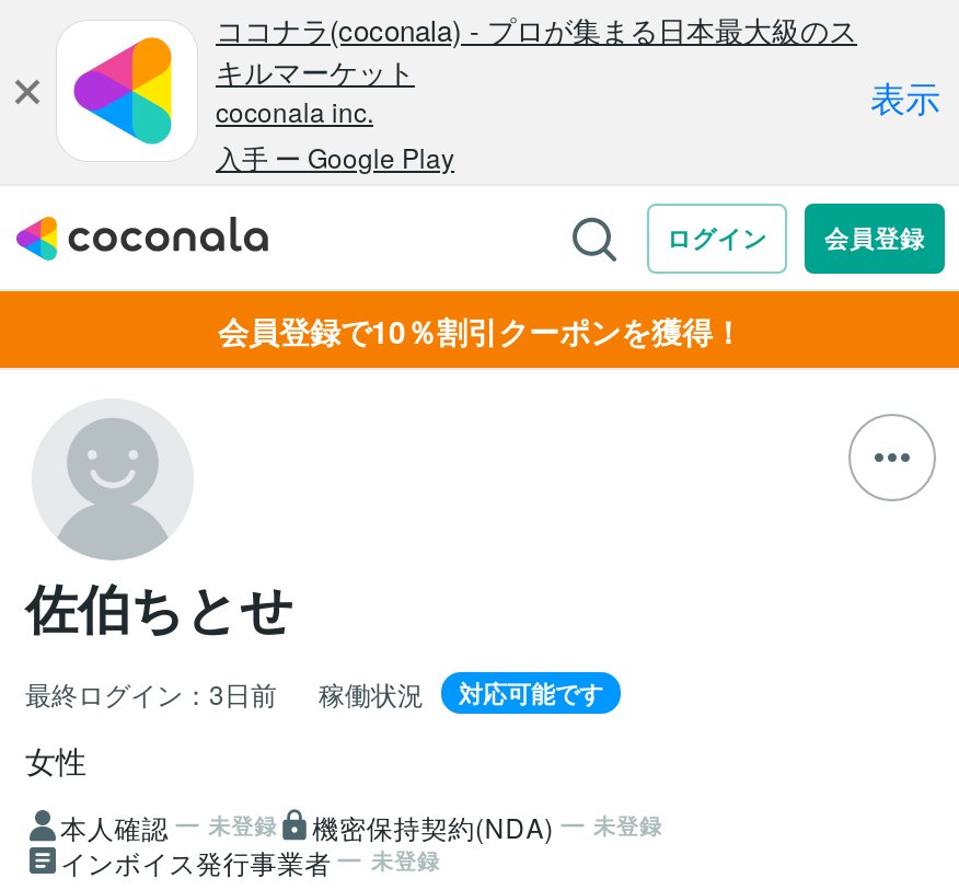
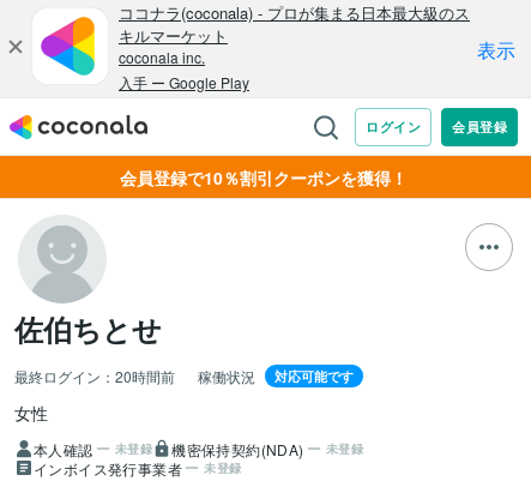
- 最終ログイン：3日前
+ 最終ログイン：20時間前
